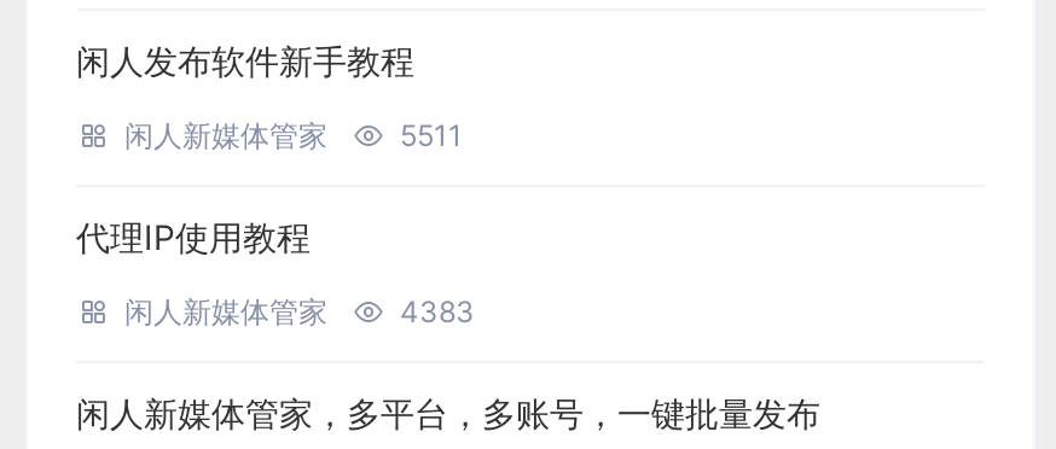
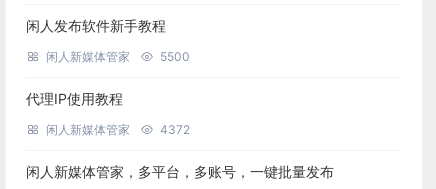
- 闲人新媒体管家 5511
+ 闲人新媒体管家 5500

- 闲人新媒体管家 4383
+ 闲人新媒体管家 4372
